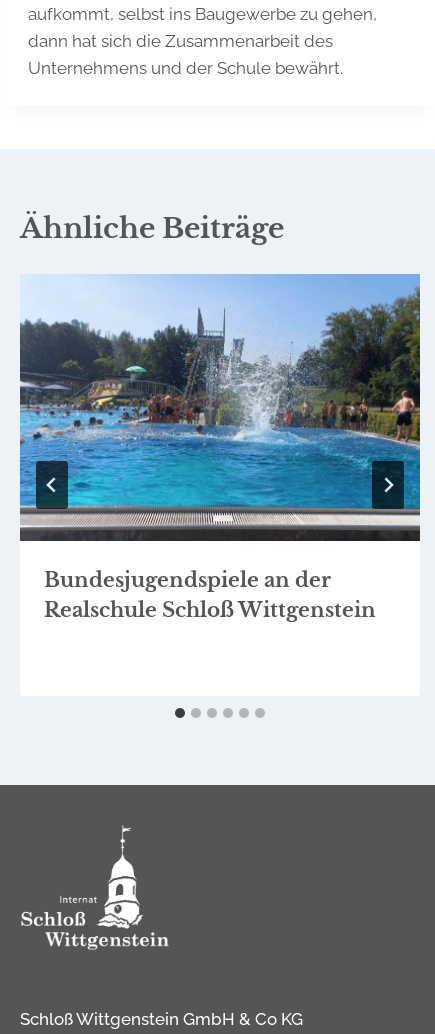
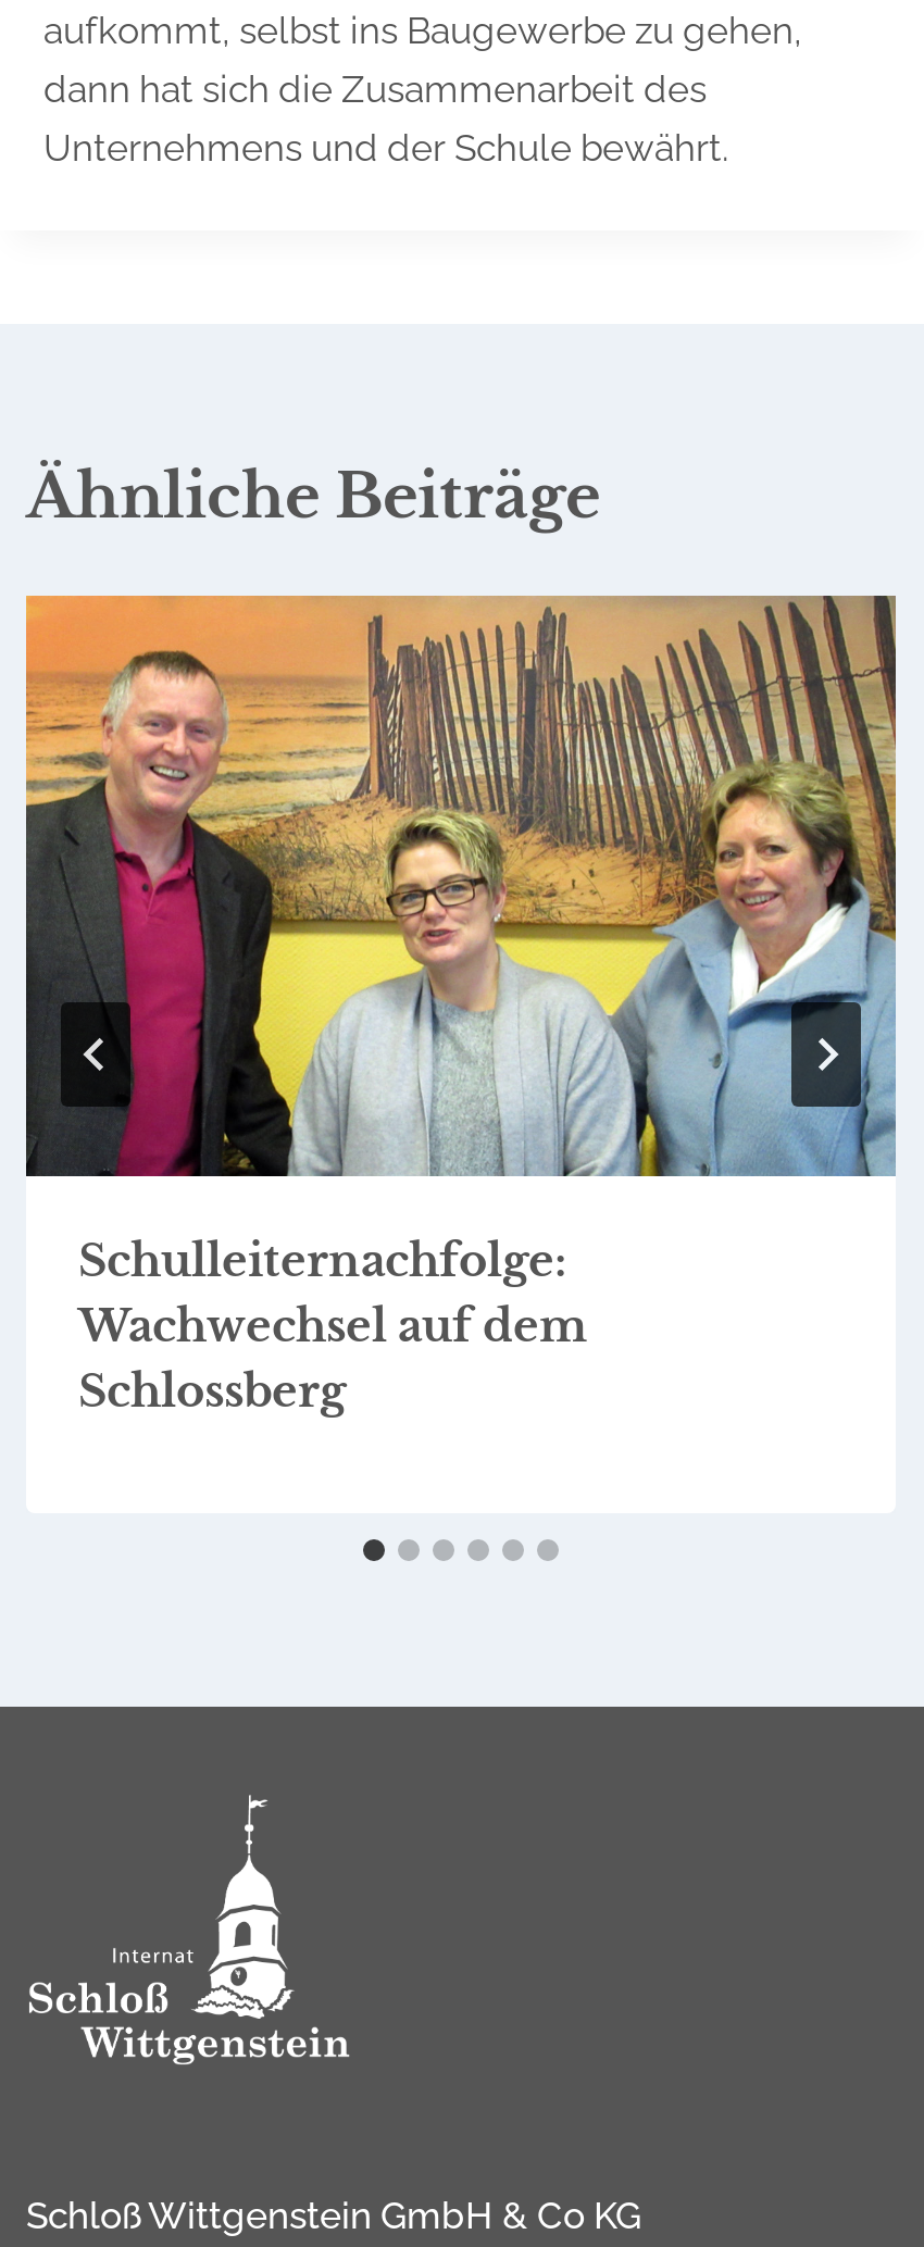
- [image]
- Bundesjugendspiele an der
- Realschule Schloß Wittgenstein
+ [image]
+ Schulleiternachfolge:
+ Wachwechsel auf dem
+ Schlossberg
